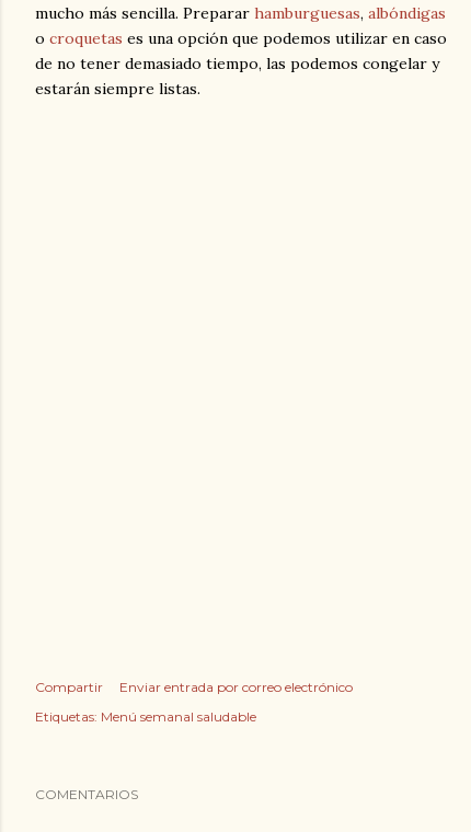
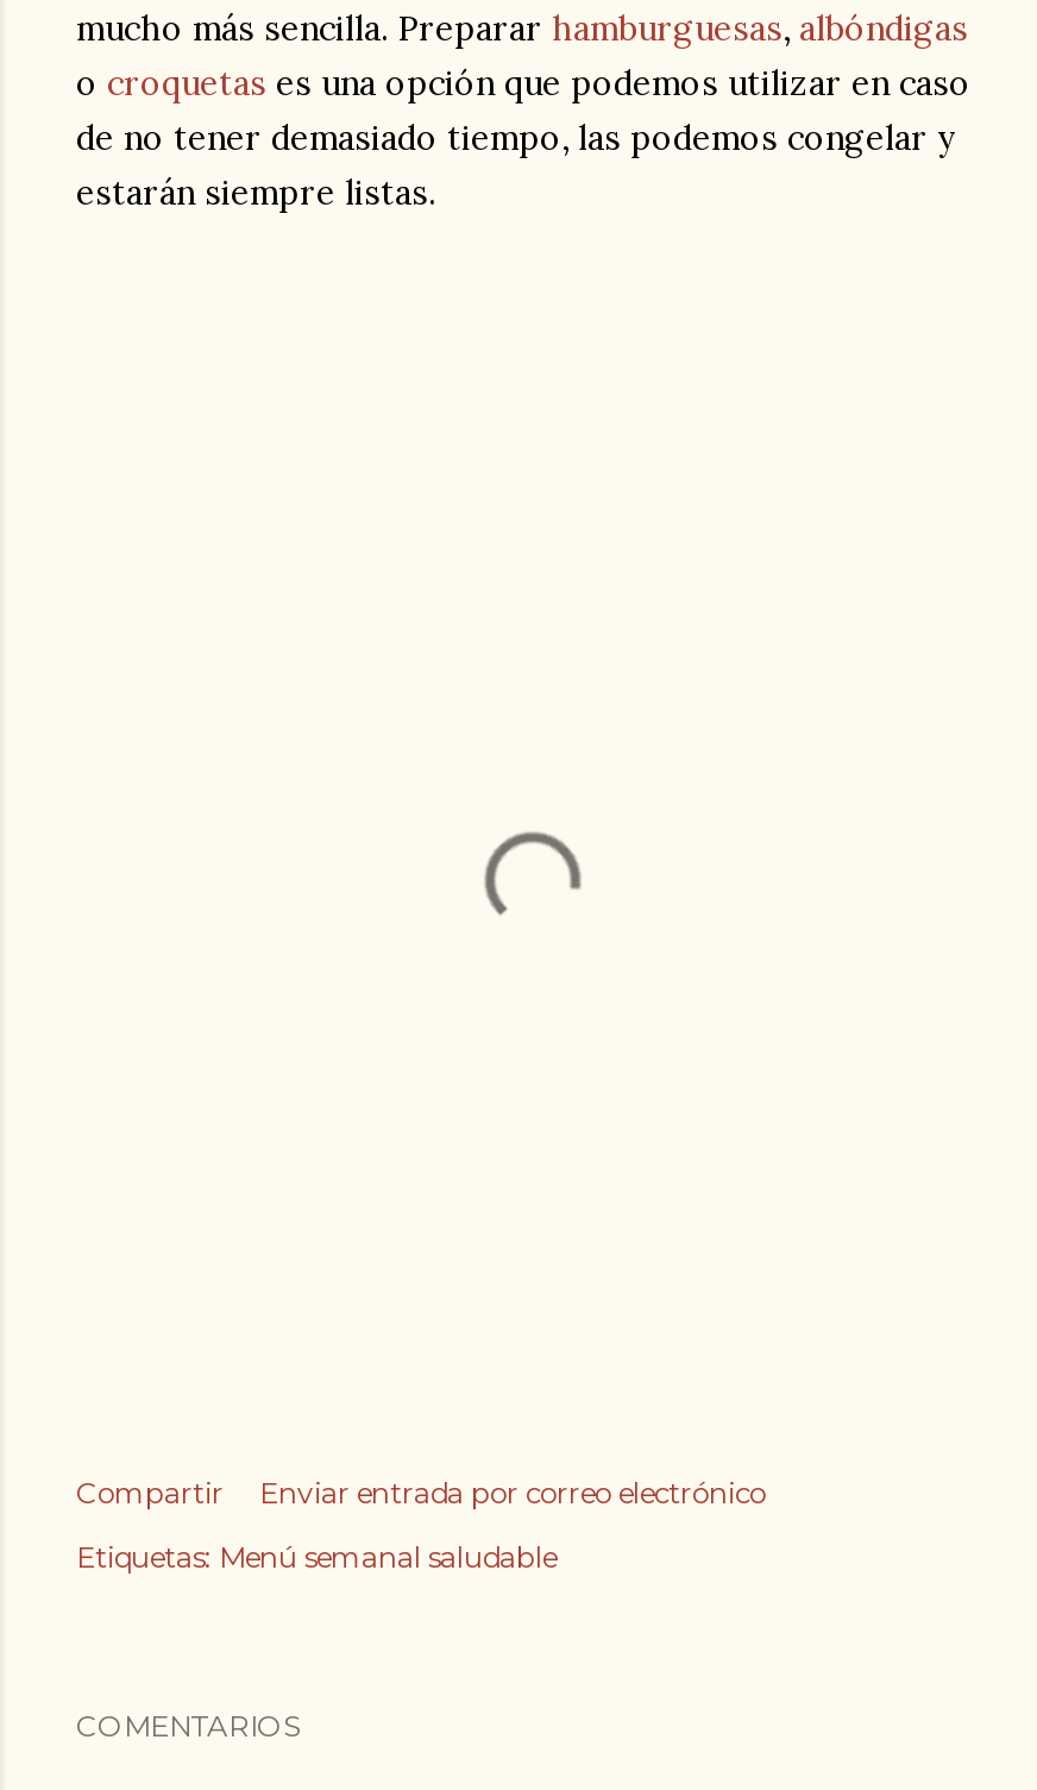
+ [image]
